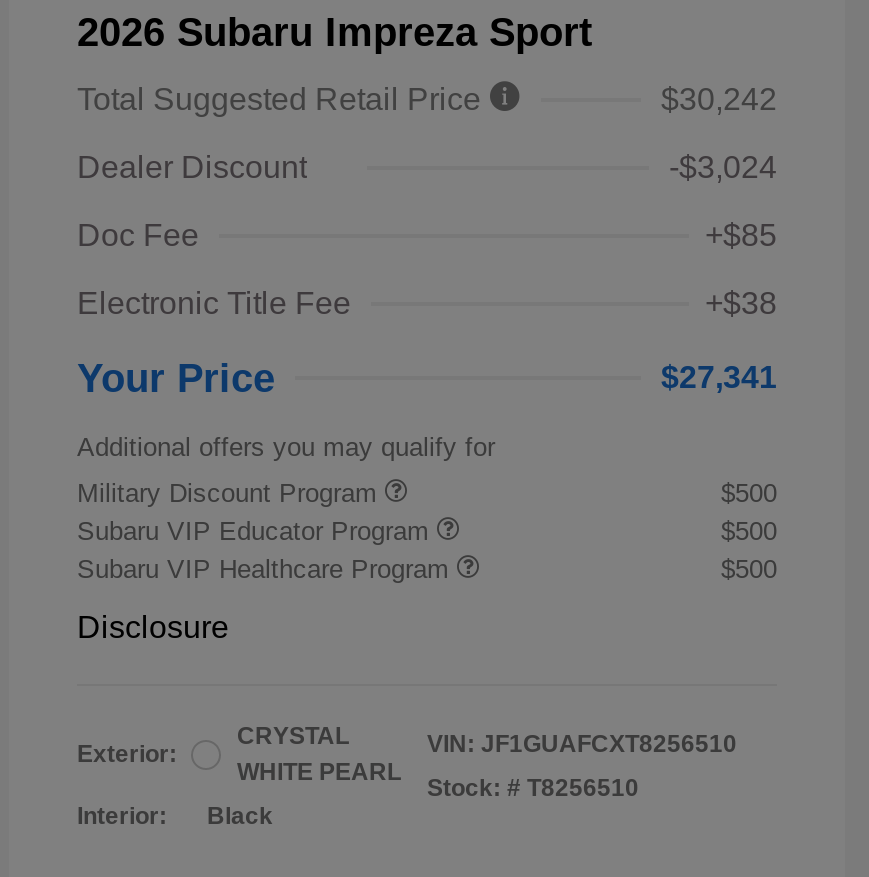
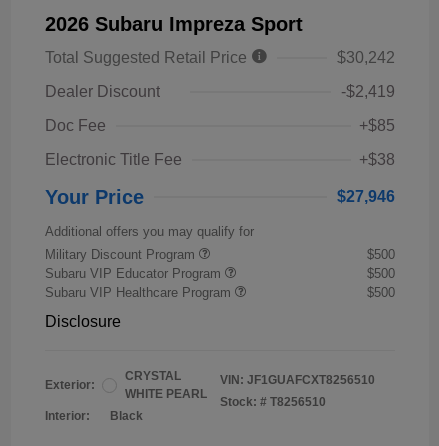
- -$3,024
+ -$2,419

- $27,341
+ $27,946
